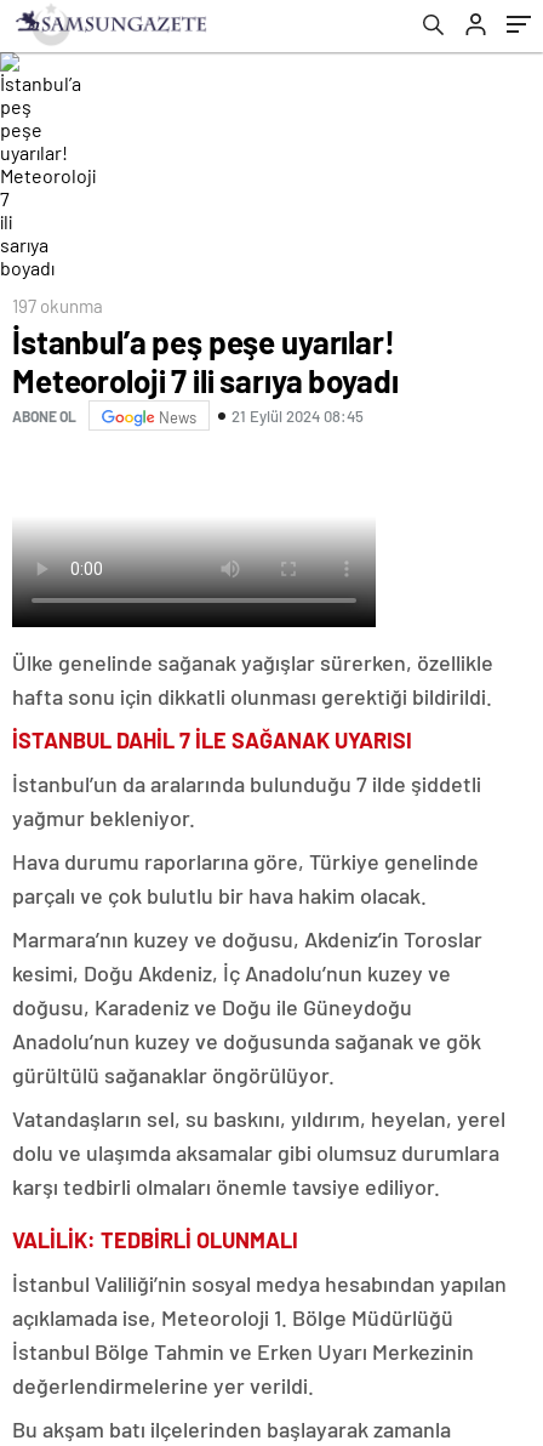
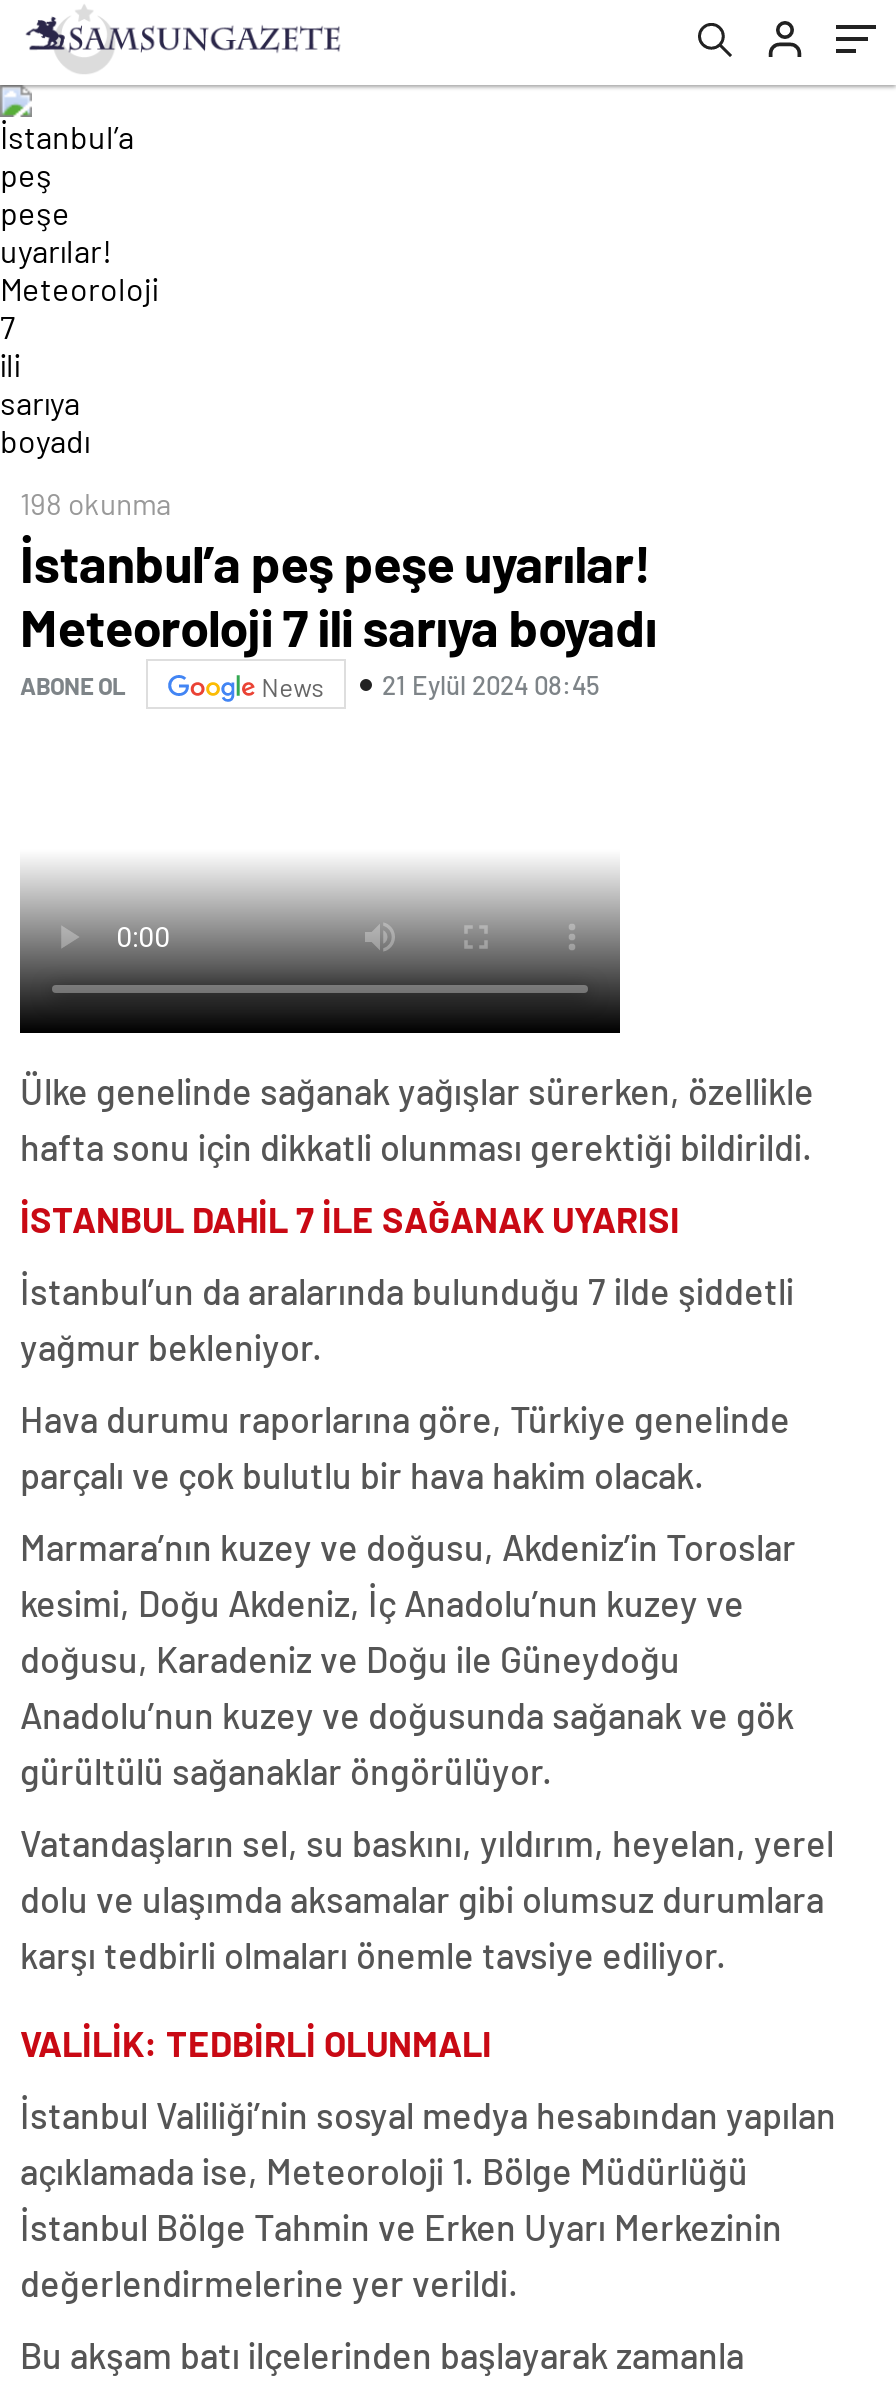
- 197 okunma
+ 198 okunma
